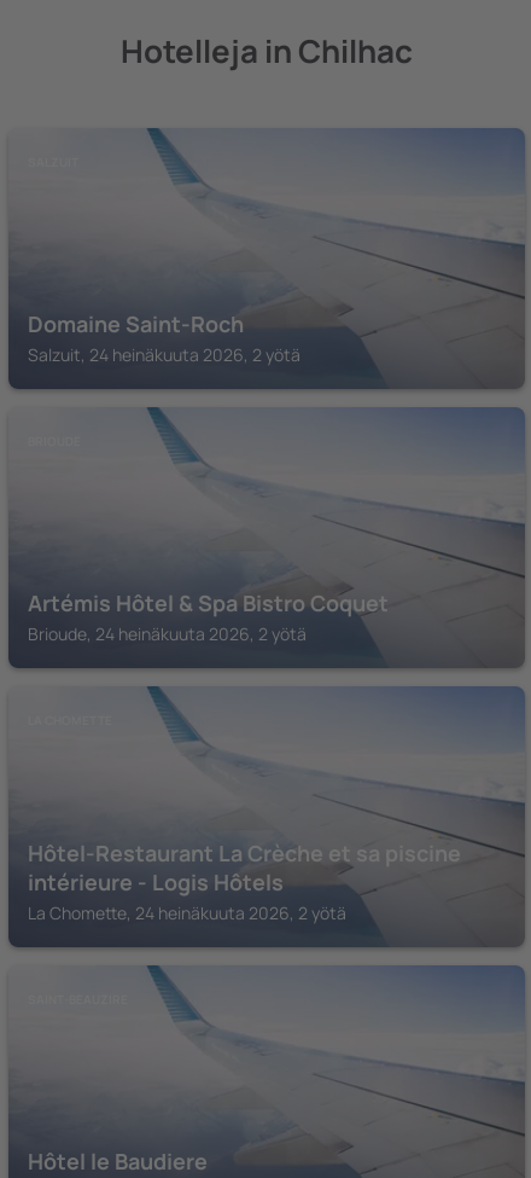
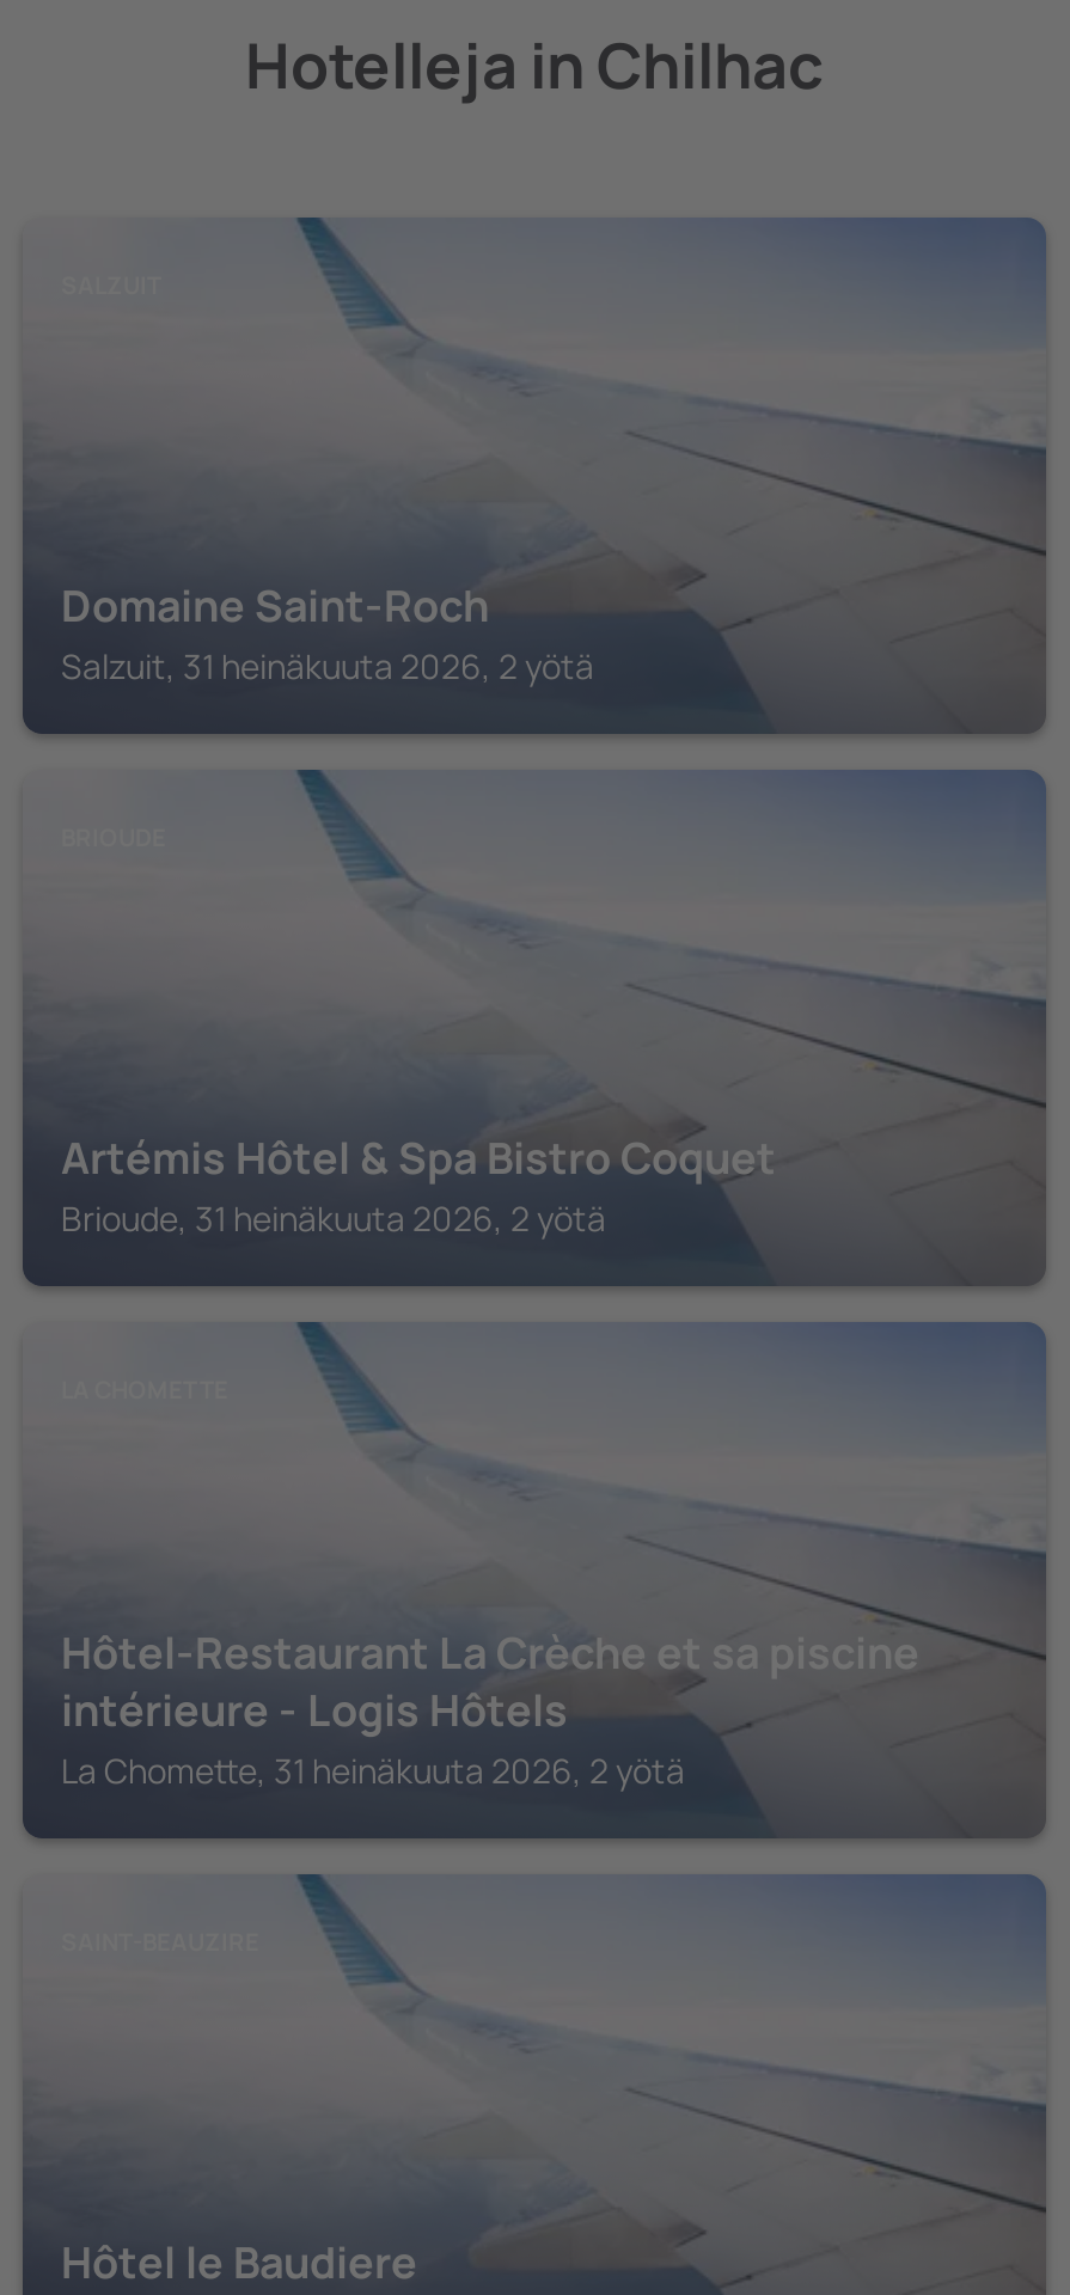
- Salzuit, 24 heinäkuuta 2026, 2 yötä
+ Salzuit, 31 heinäkuuta 2026, 2 yötä

- Brioude, 24 heinäkuuta 2026, 2 yötä
+ Brioude, 31 heinäkuuta 2026, 2 yötä

- La Chomette, 24 heinäkuuta 2026, 2 yötä
+ La Chomette, 31 heinäkuuta 2026, 2 yötä
